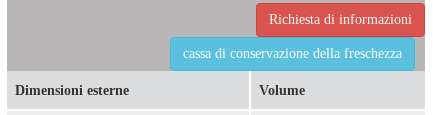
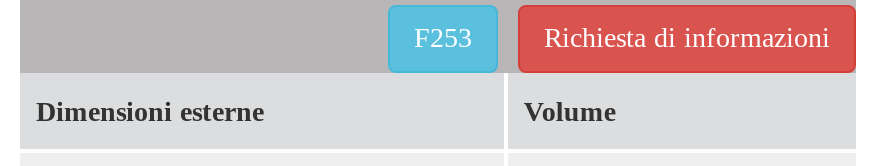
- cassa di conservazione della freschezza
+ F253
